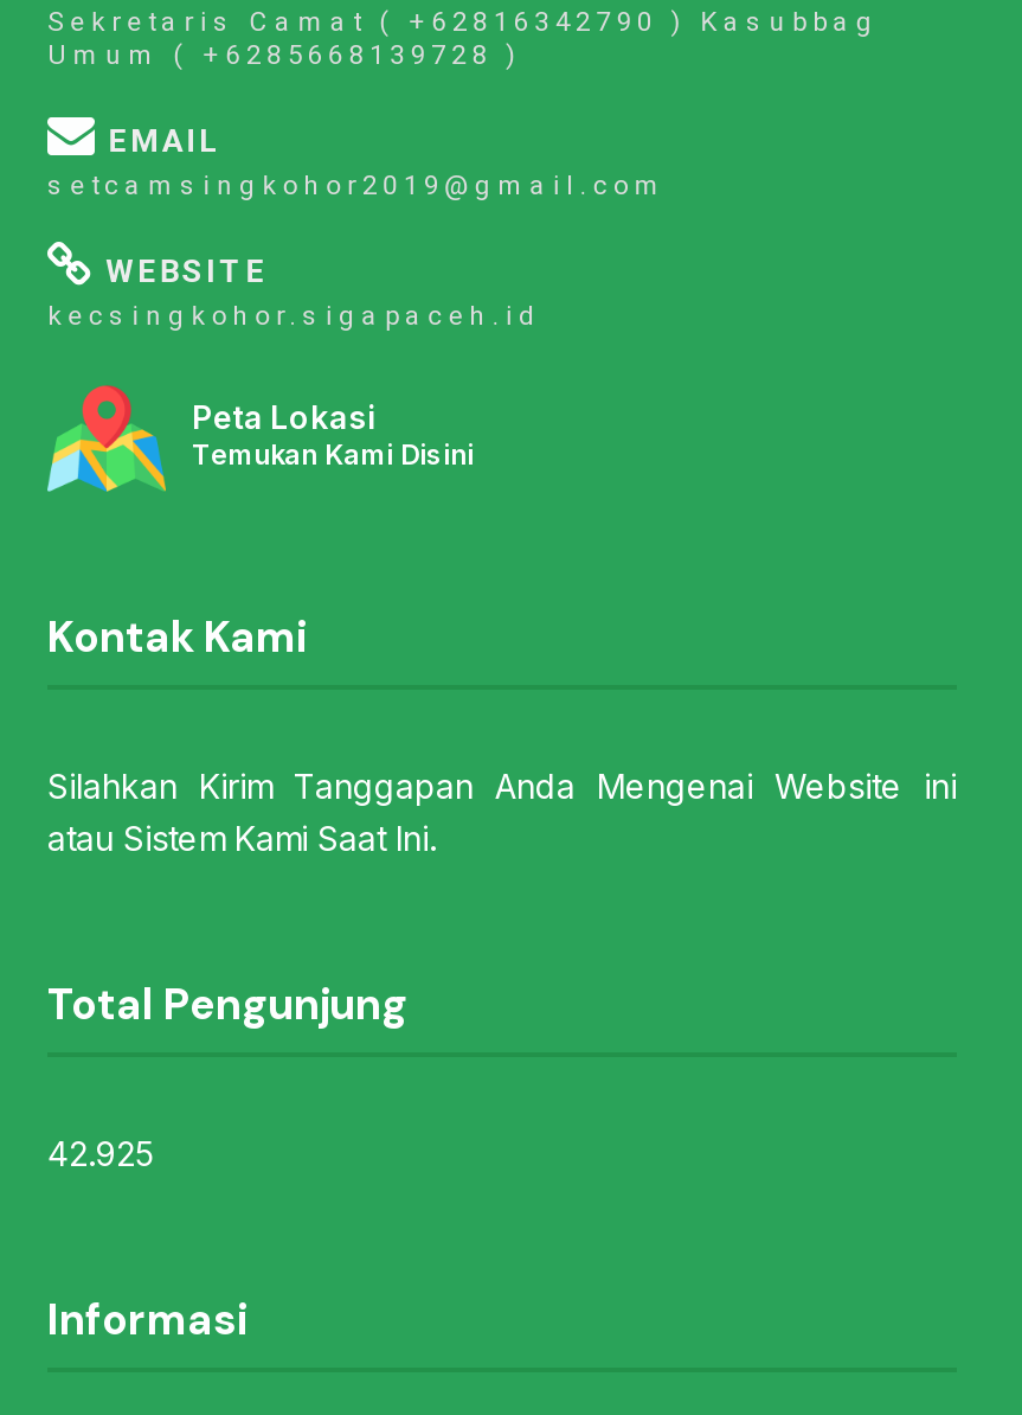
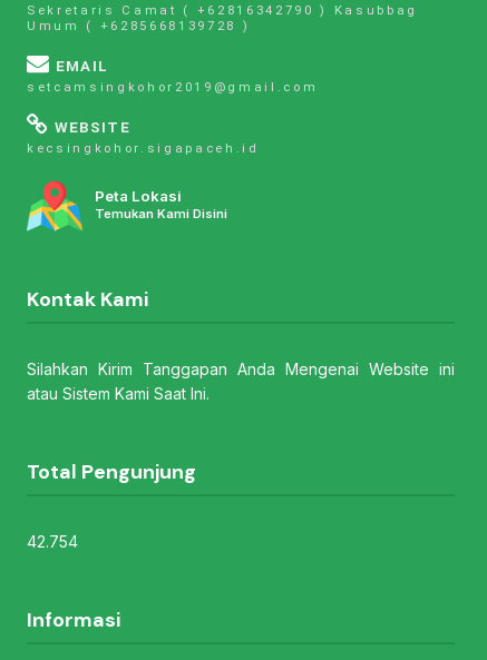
- 42.925
+ 42.754
